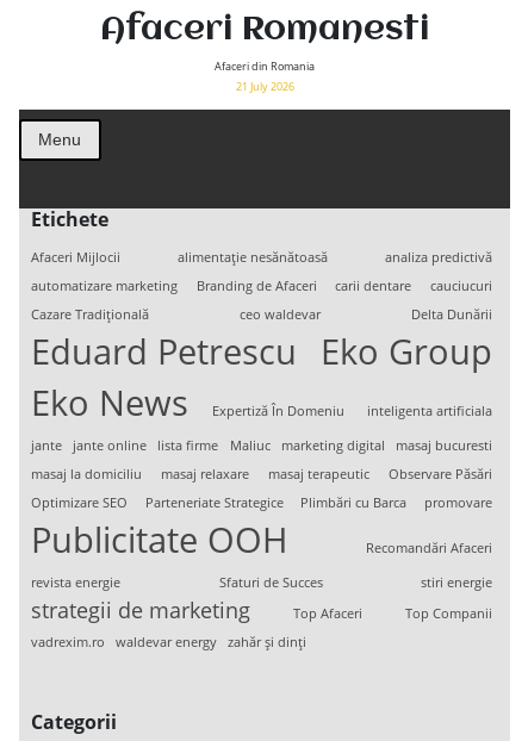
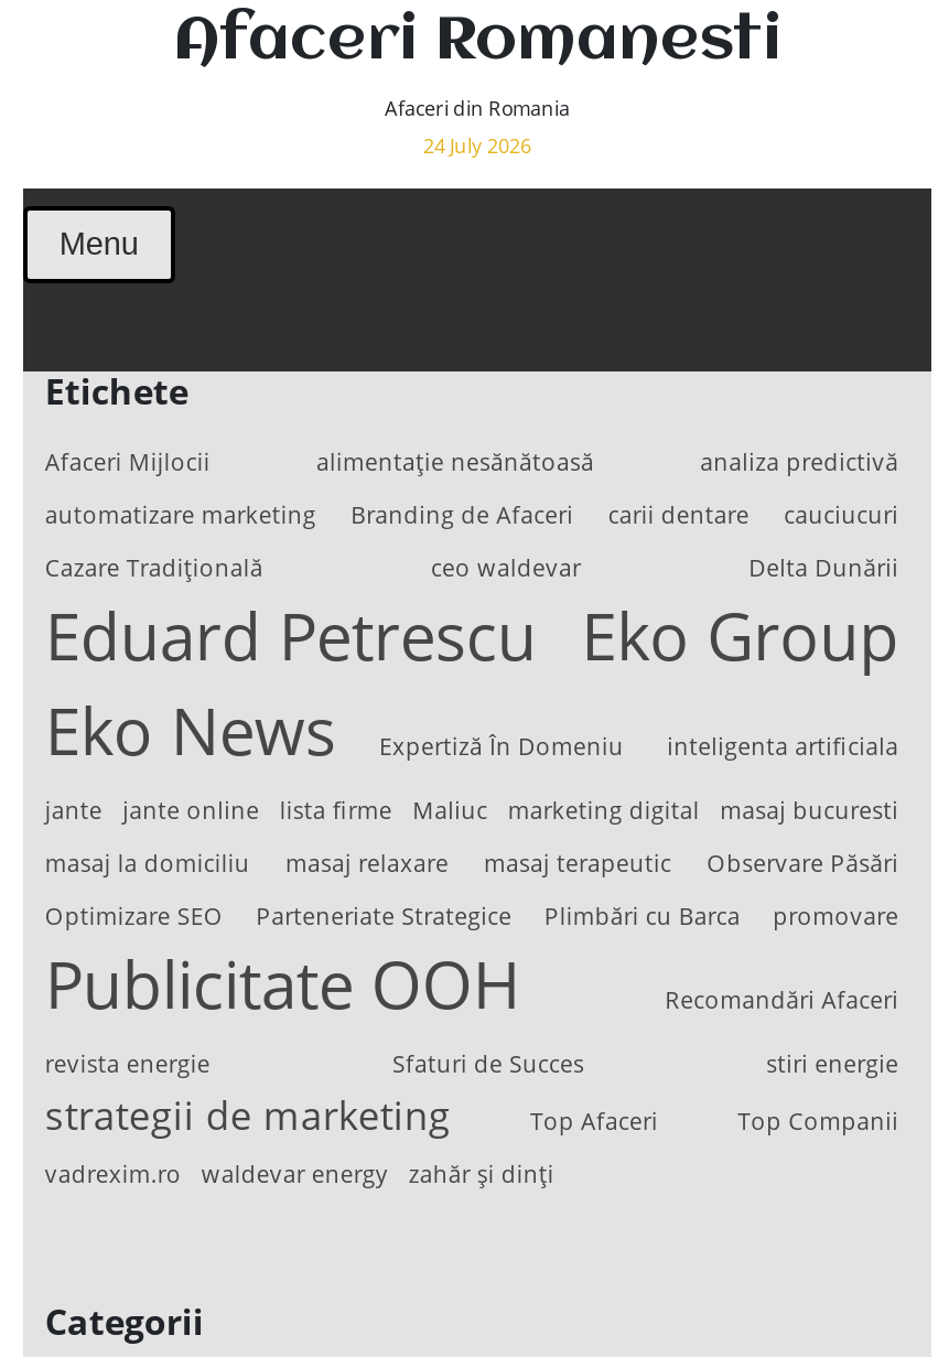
- 21 July 2026
+ 24 July 2026
